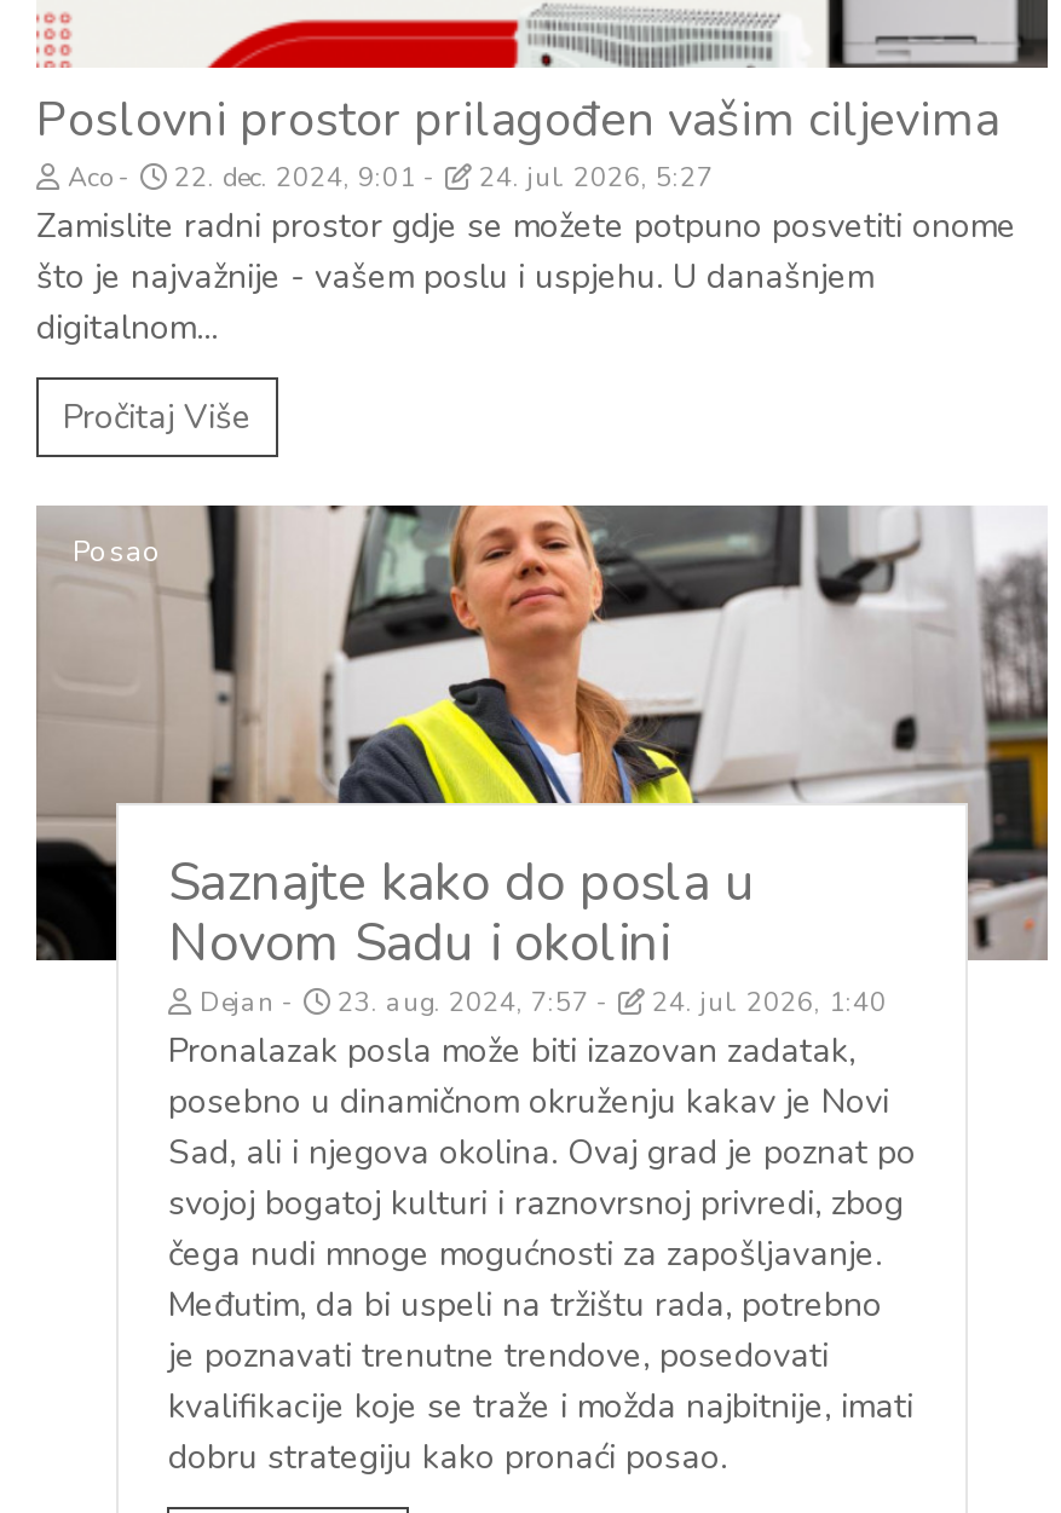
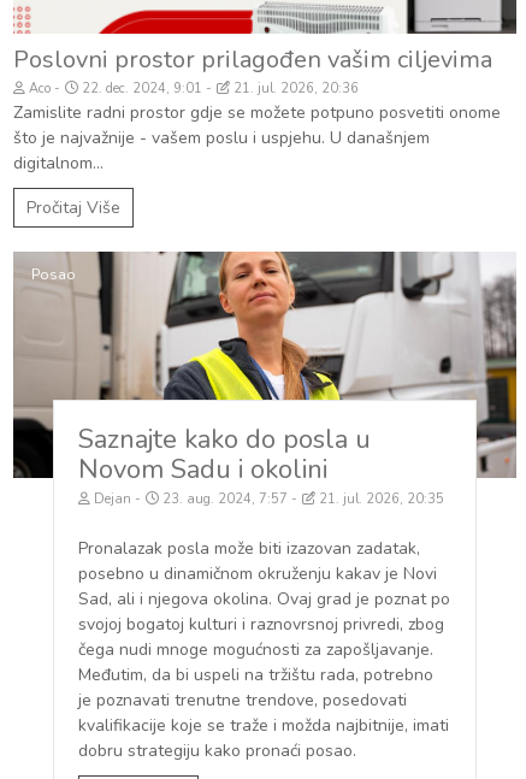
- Aco 22. dec. 2024, 9:01 24. jul. 2026, 5:27
+ Aco 22. dec. 2024, 9:01 21. jul. 2026, 20:36

- 24. jul. 2026, 1:40
+ 21. jul. 2026, 20:35
